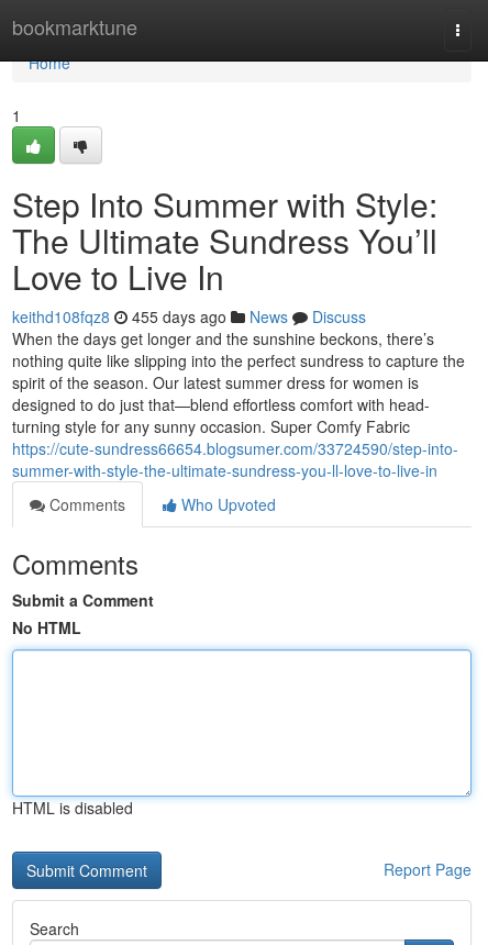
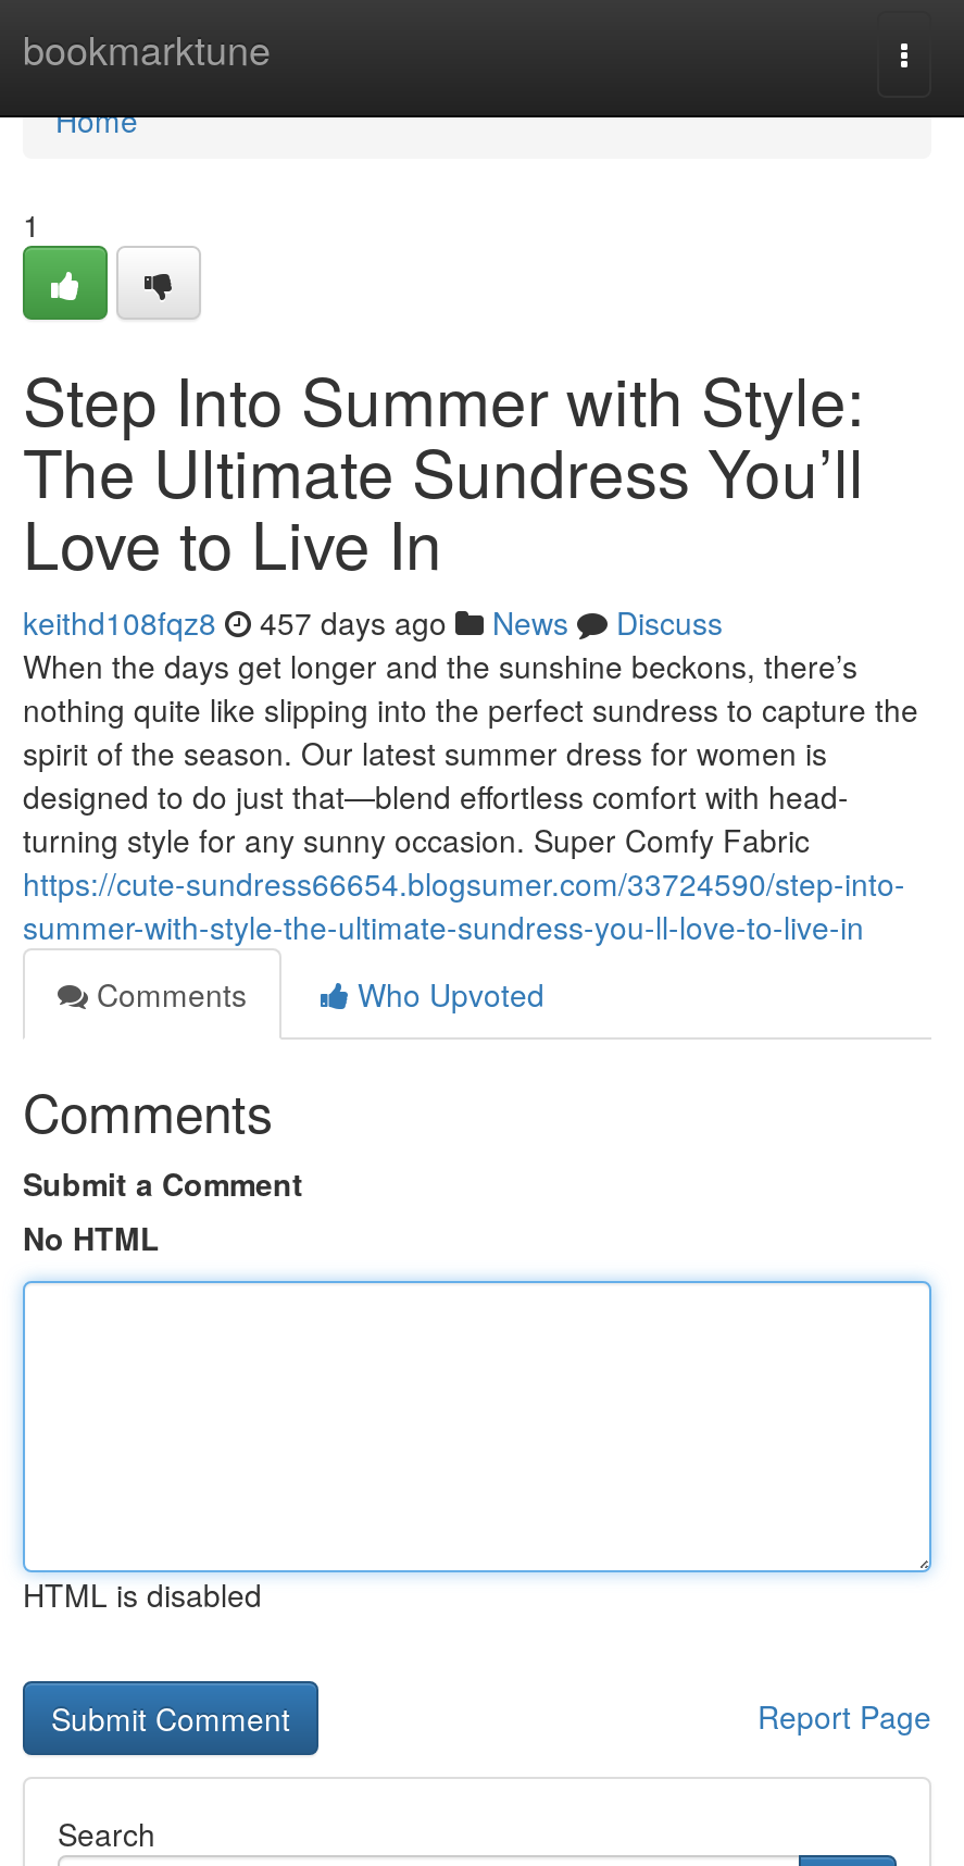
- keithd108fqz8 455 days ago News Discuss
+ keithd108fqz8 457 days ago News Discuss
